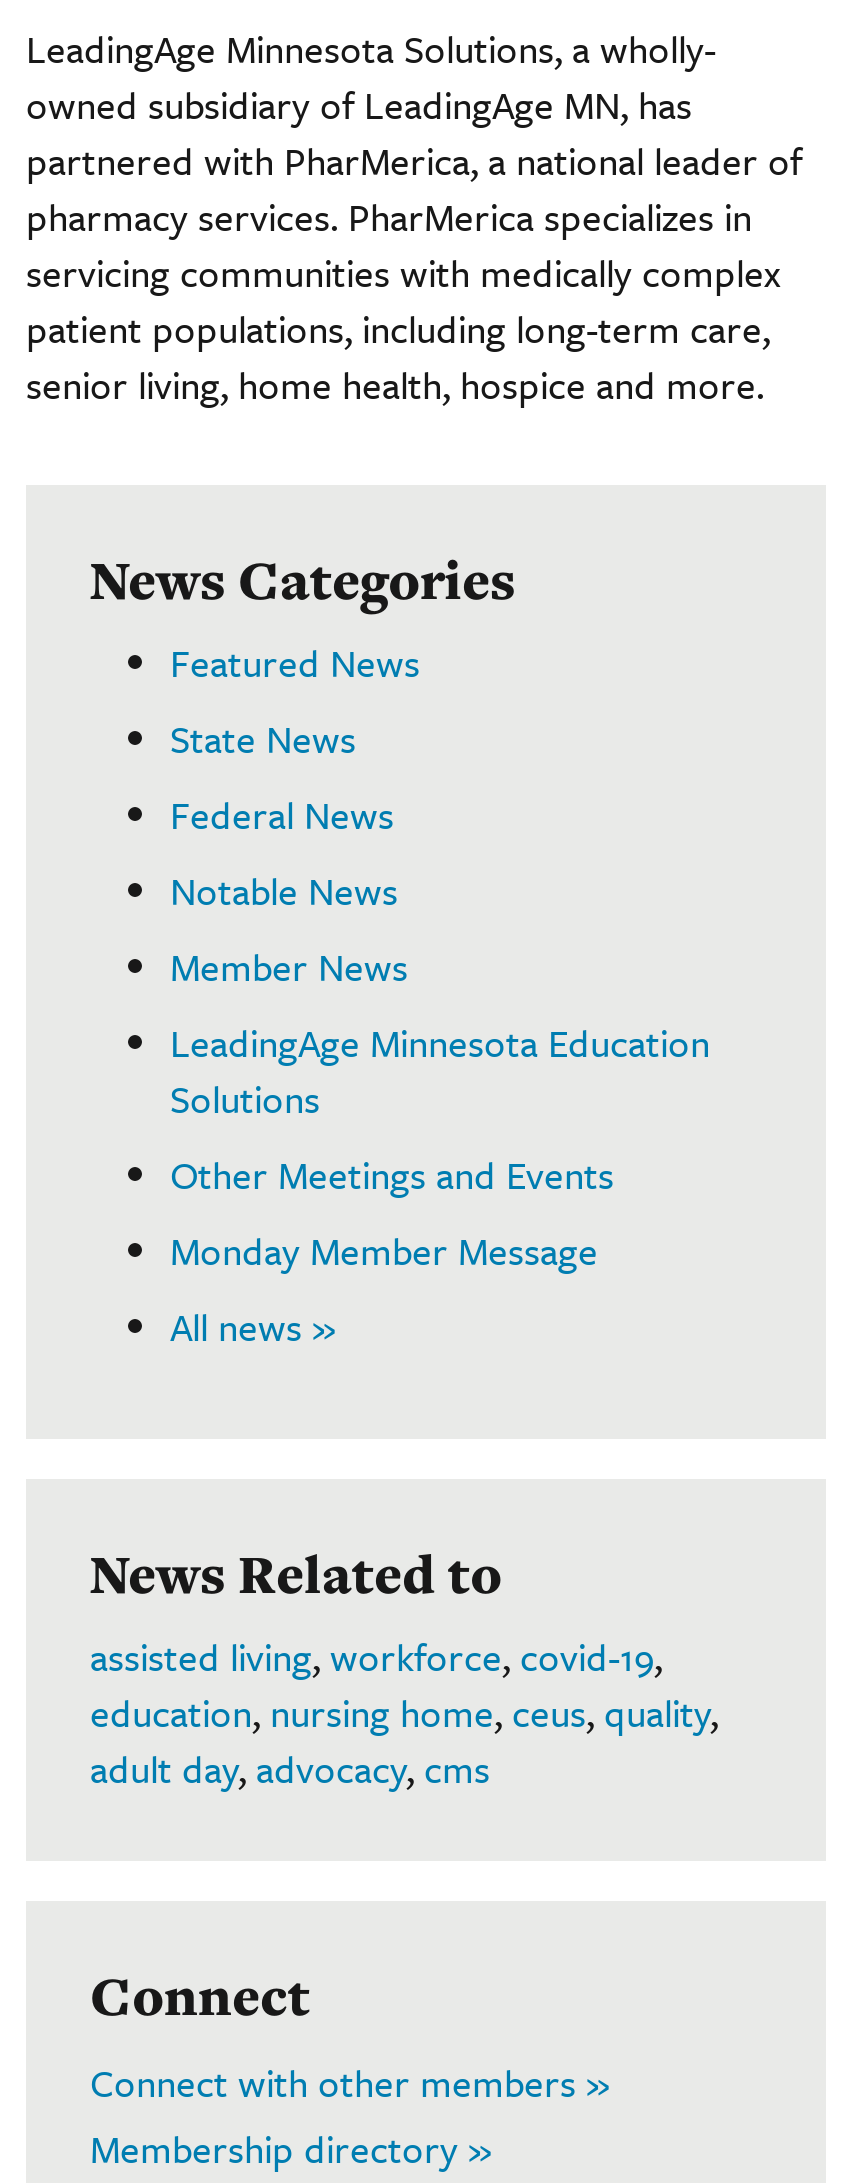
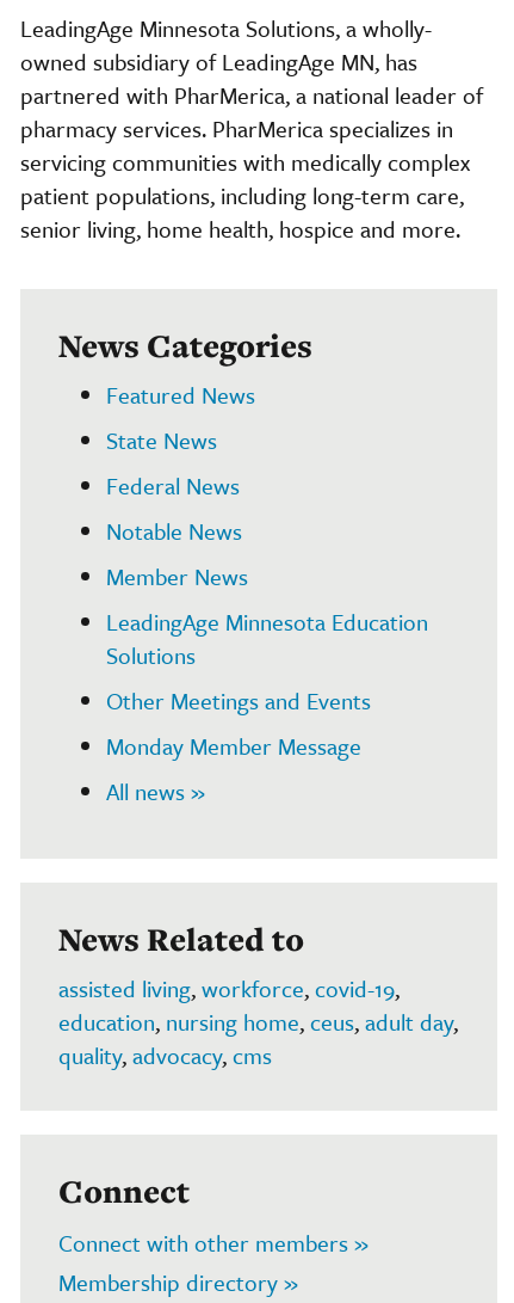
- education, nursing home, ceus, quality,
- adult day, advocacy, cms
+ education, nursing home, ceus, adult day,
+ quality, advocacy, cms
